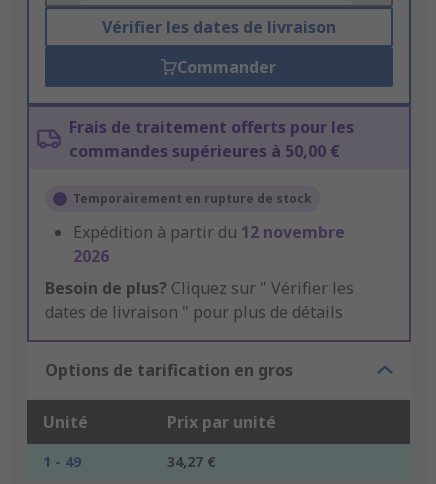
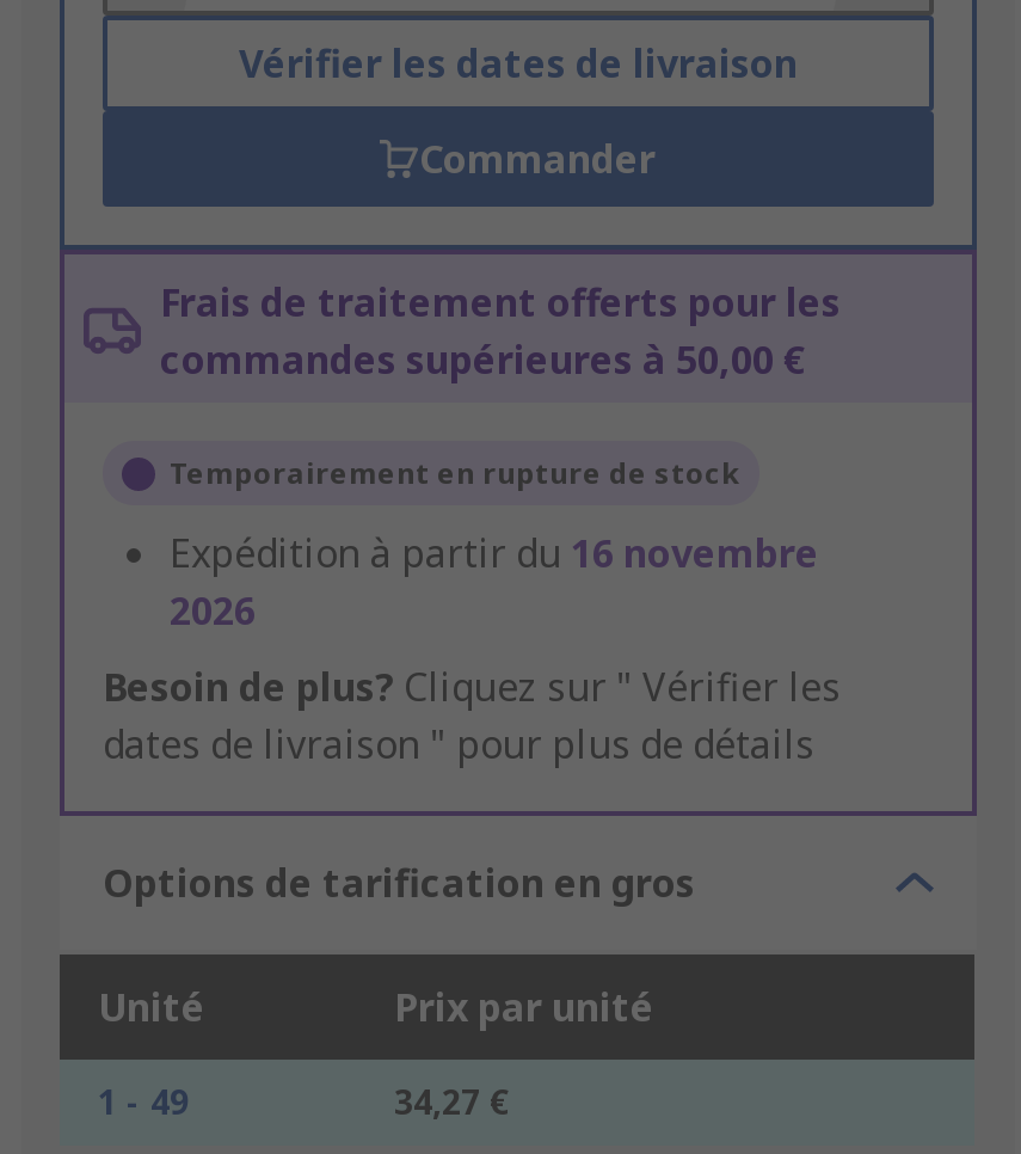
- Expédition à partir du 12 novembre
+ Expédition à partir du 16 novembre
